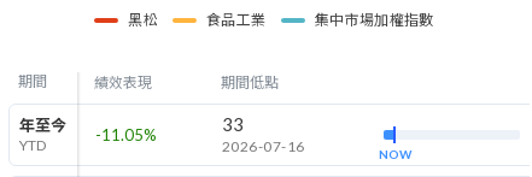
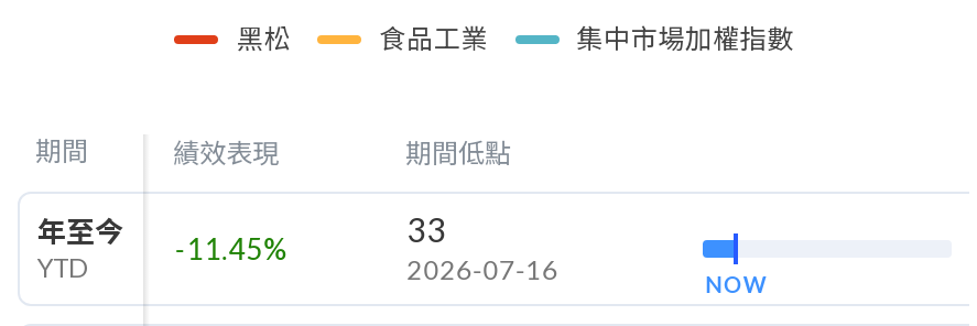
- 年至今 -11.05%
+ 年至今 -11.45%
